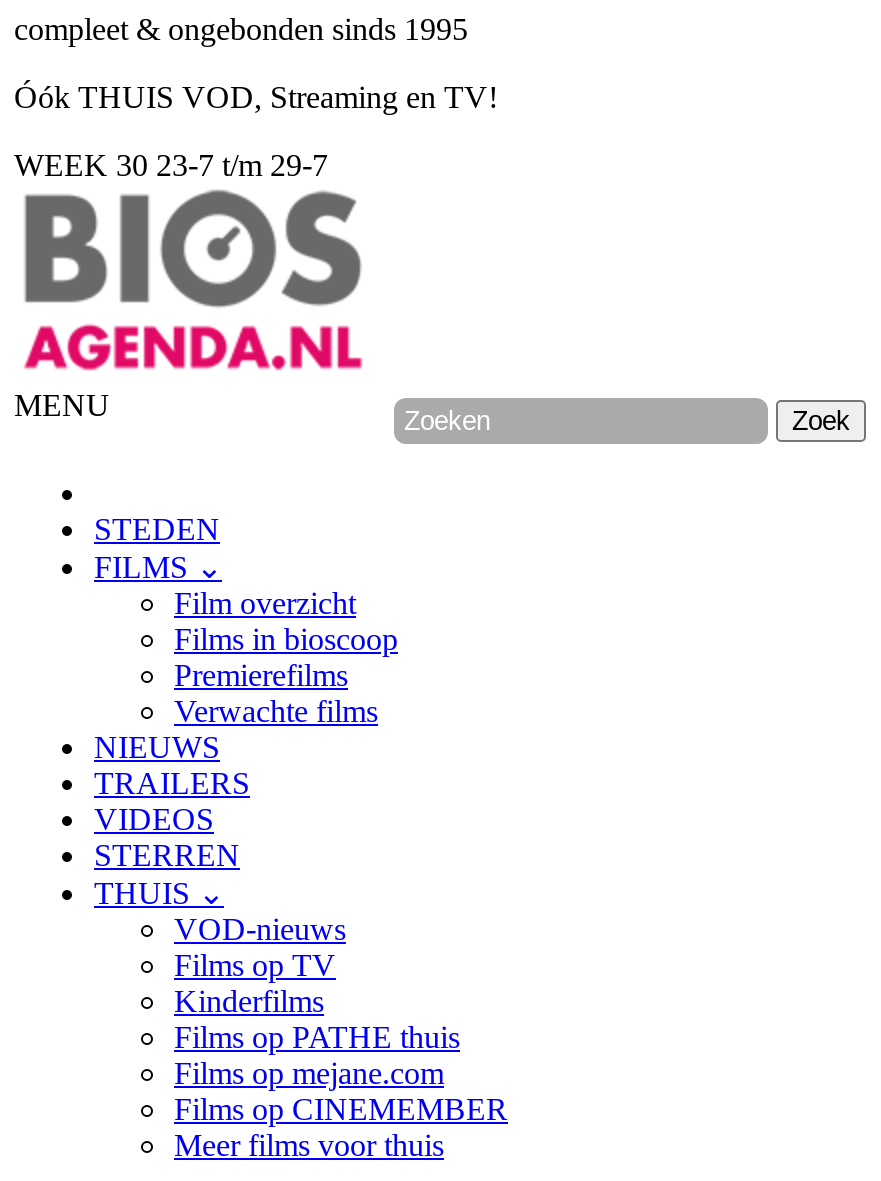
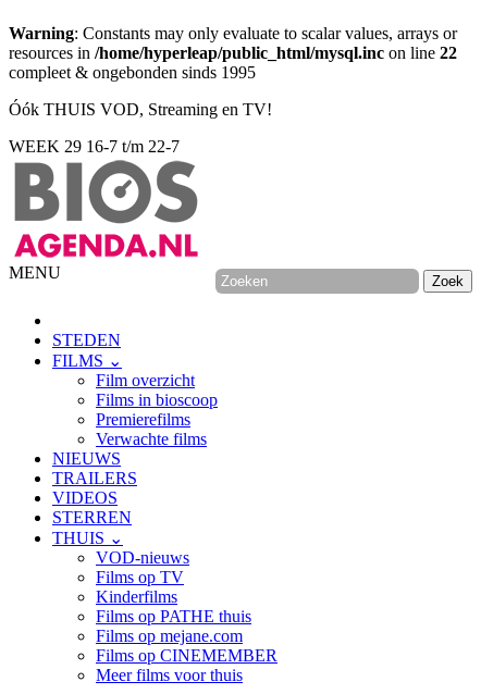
+ Warning: Constants may only evaluate to scalar values, arrays or
+ resources in /home/hyperleap/public_html/mysql.inc on line 22

- WEEK 30 23-7 t/m 29-7
+ WEEK 29 16-7 t/m 22-7
